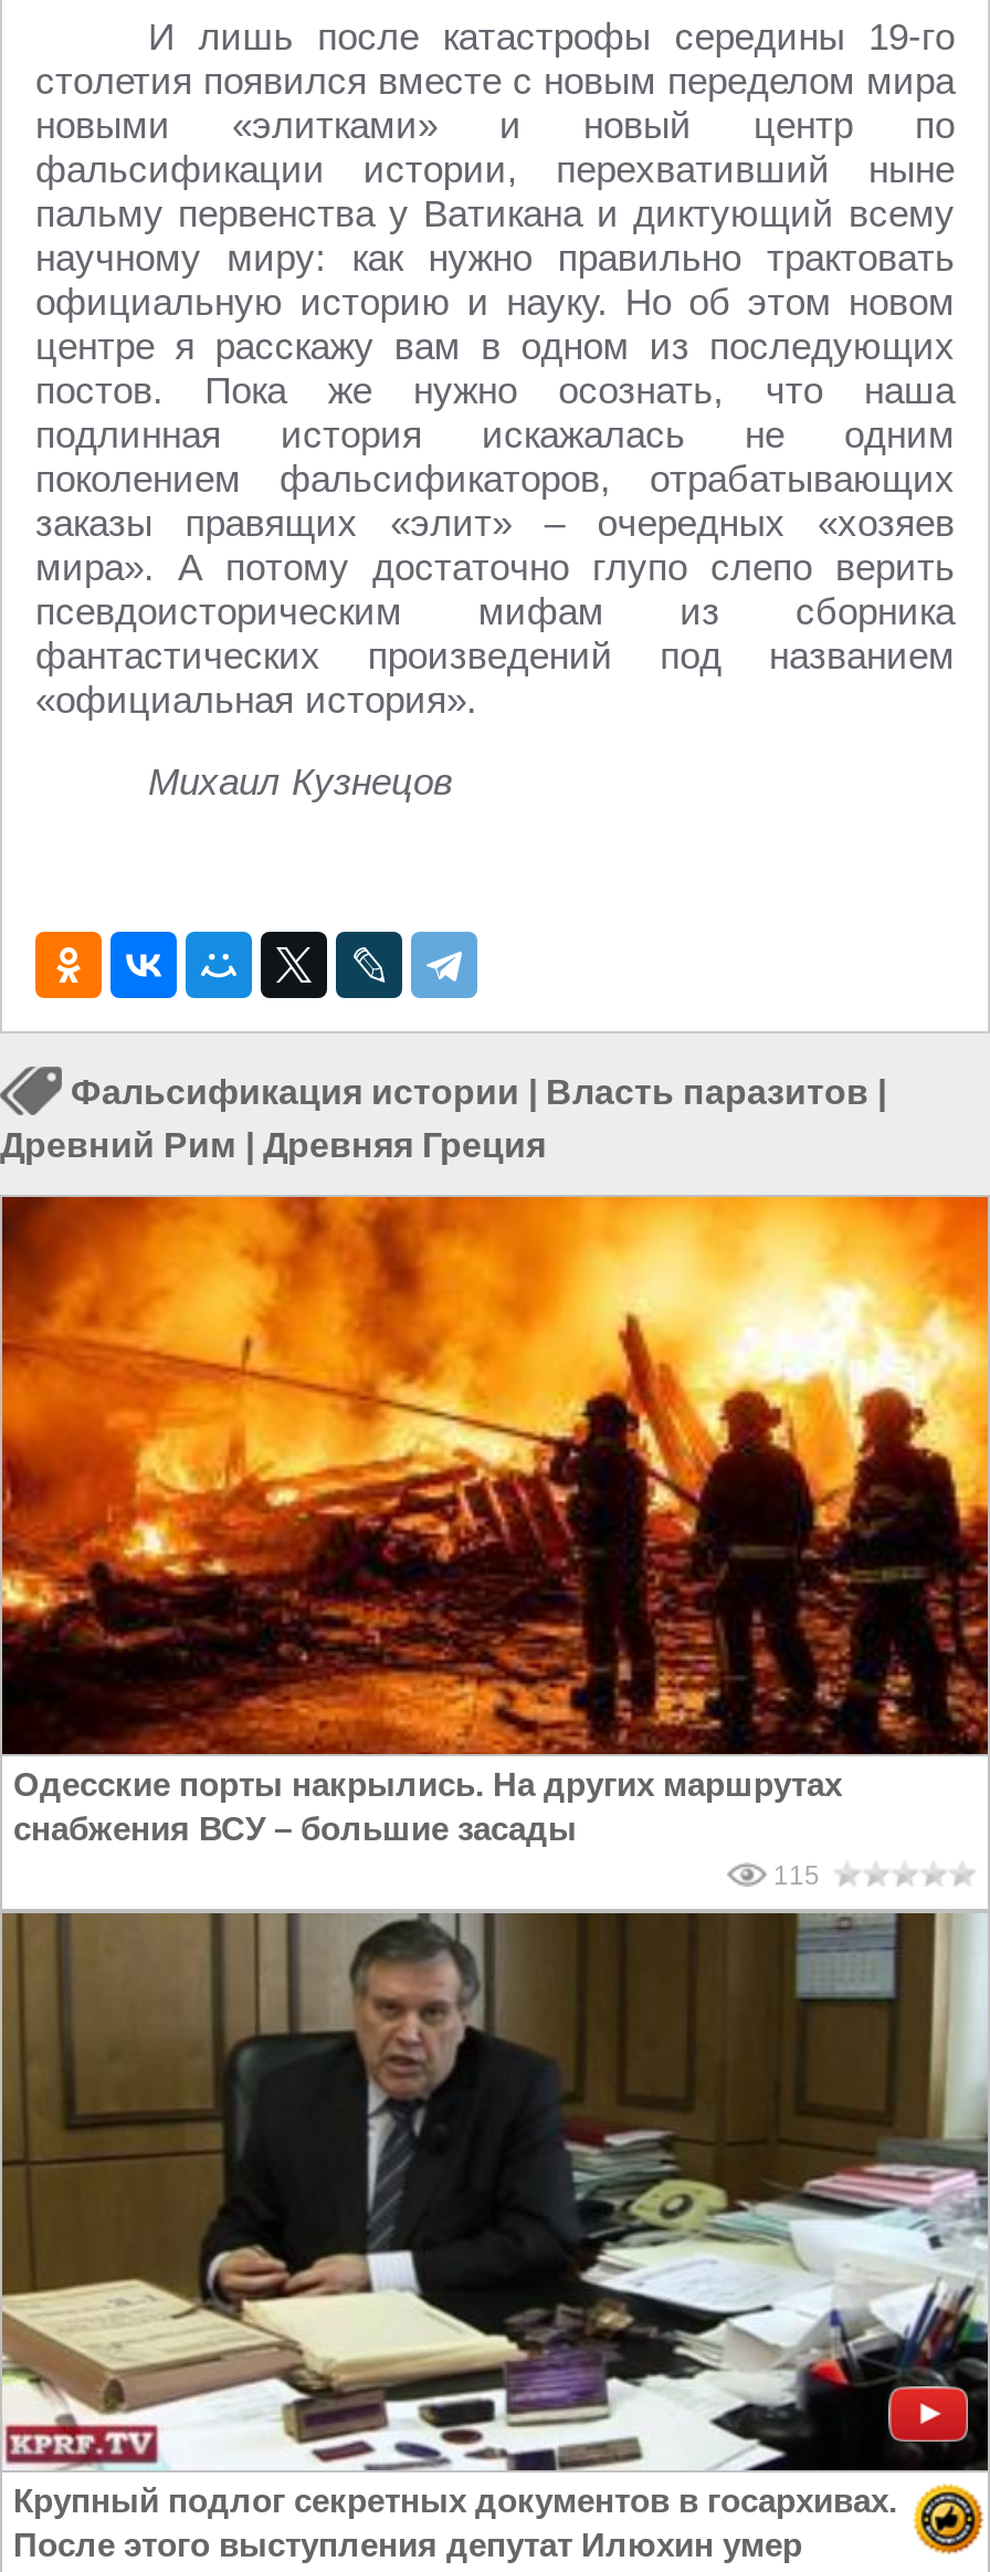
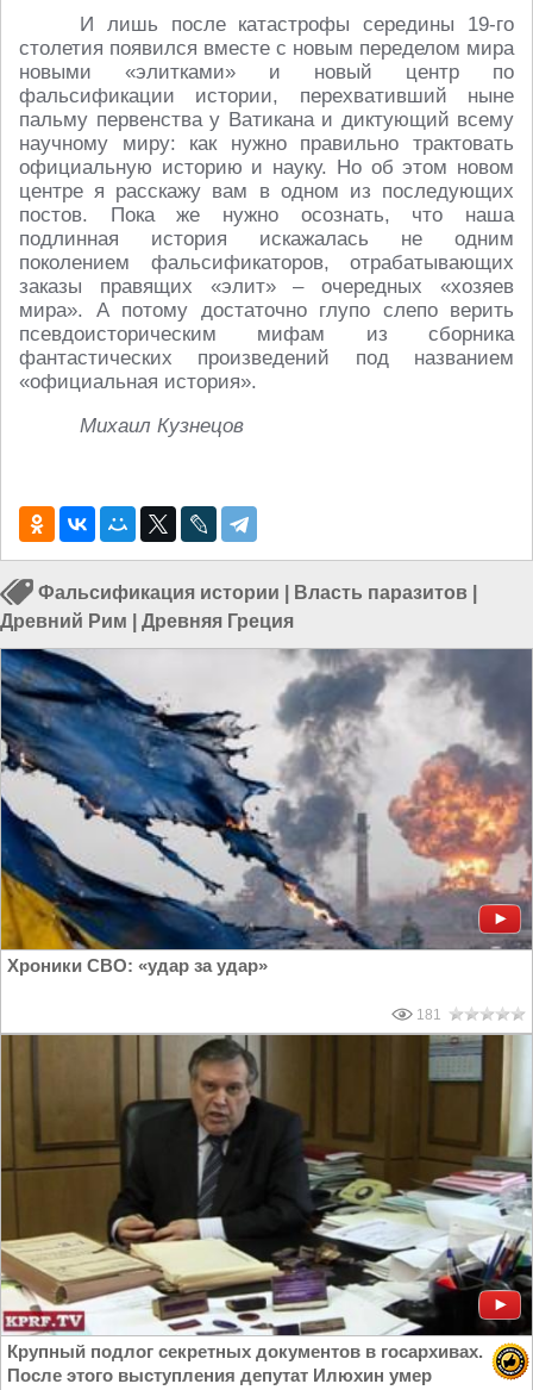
- [image]
- Одесские порты накрылись. На других маршрутах
- снабжения ВСУ – большие засады
- 115
+ [image]
+ Хроники СВО: «удар за удар»
+ 181
